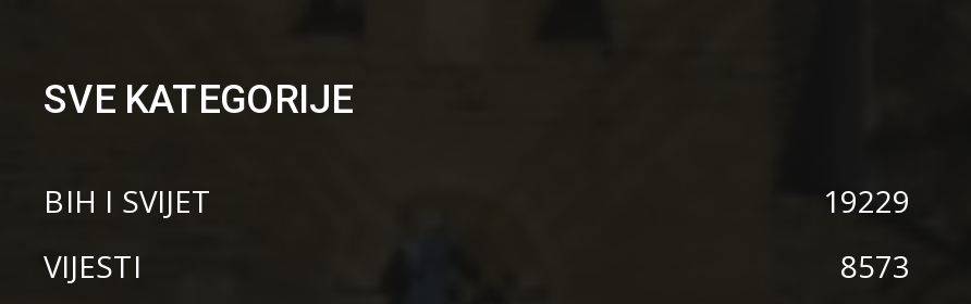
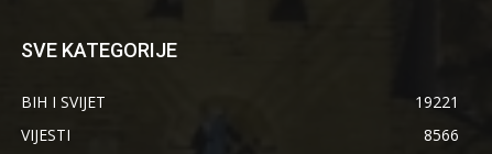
- 19229
+ 19221

- 8573
+ 8566
